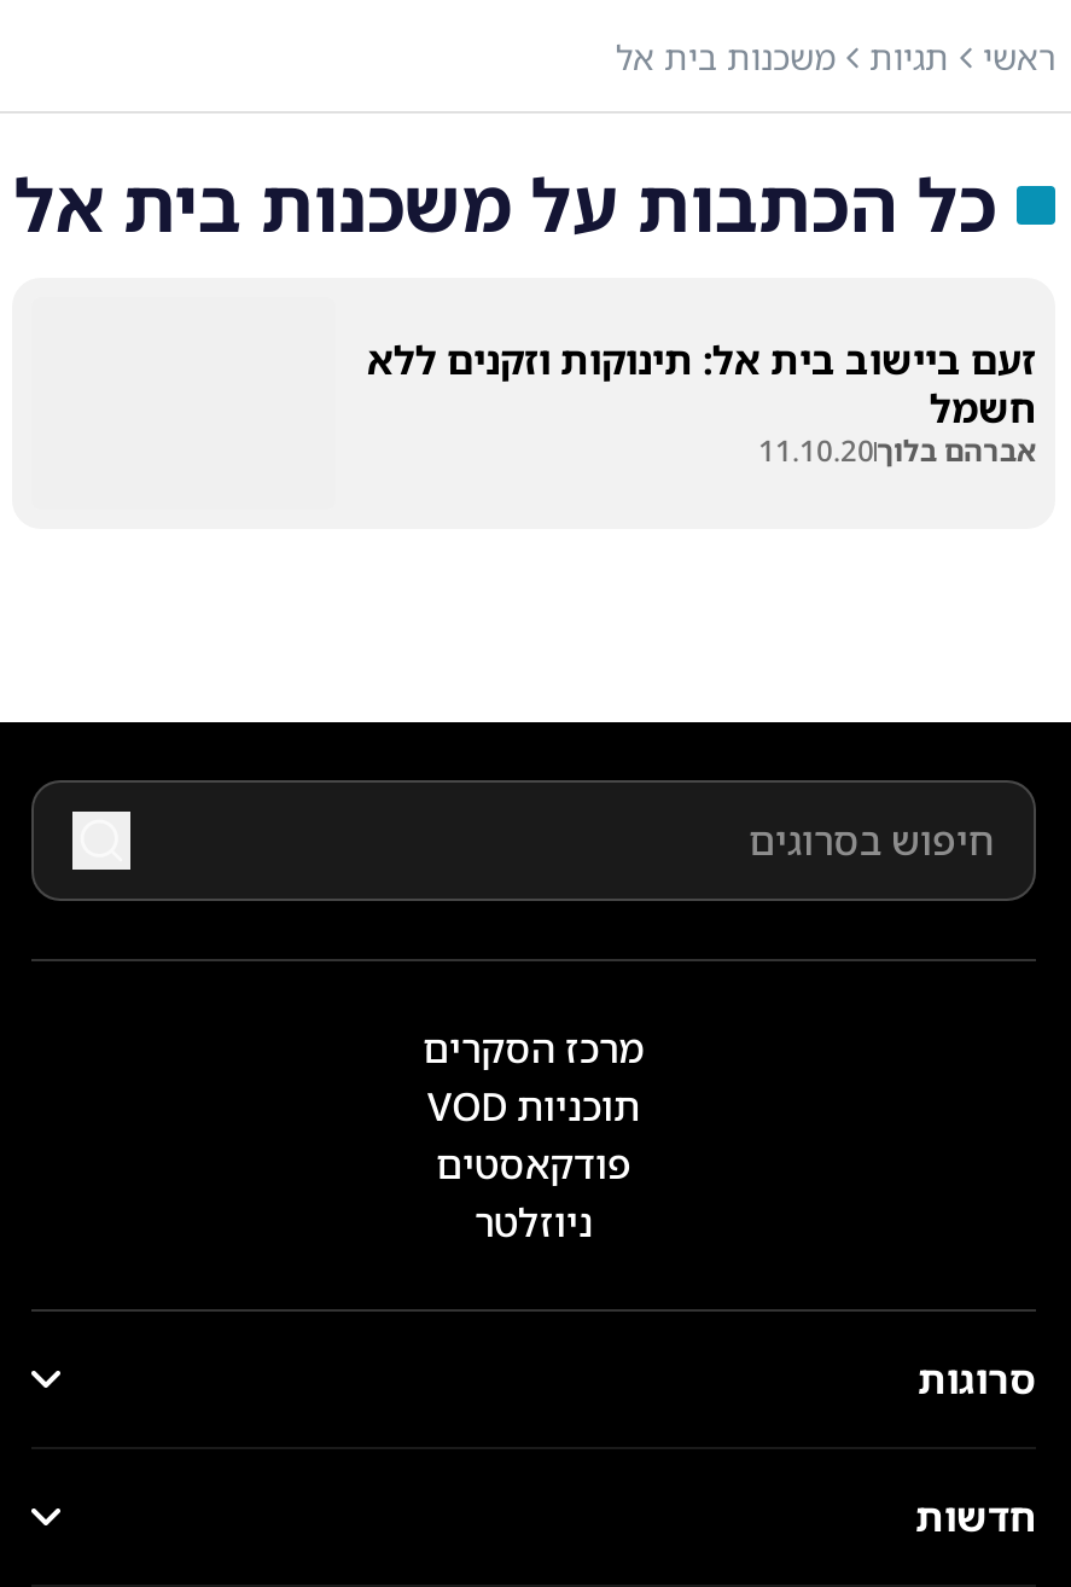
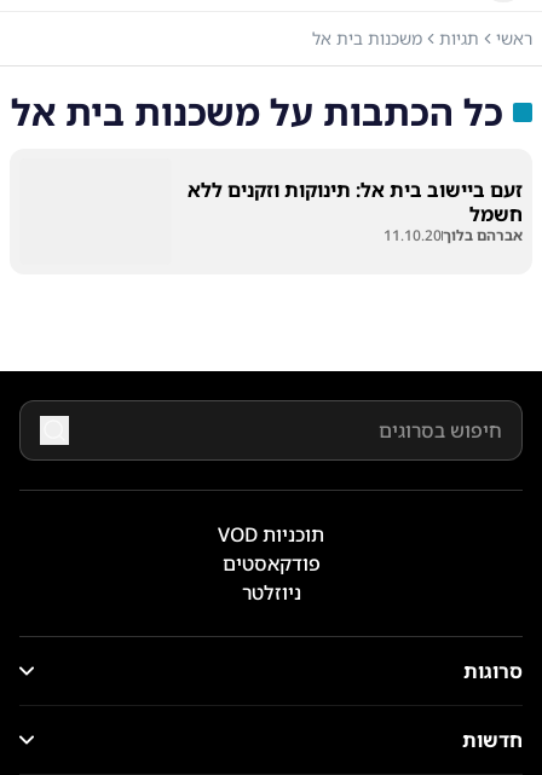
- מרכז הסקרים
